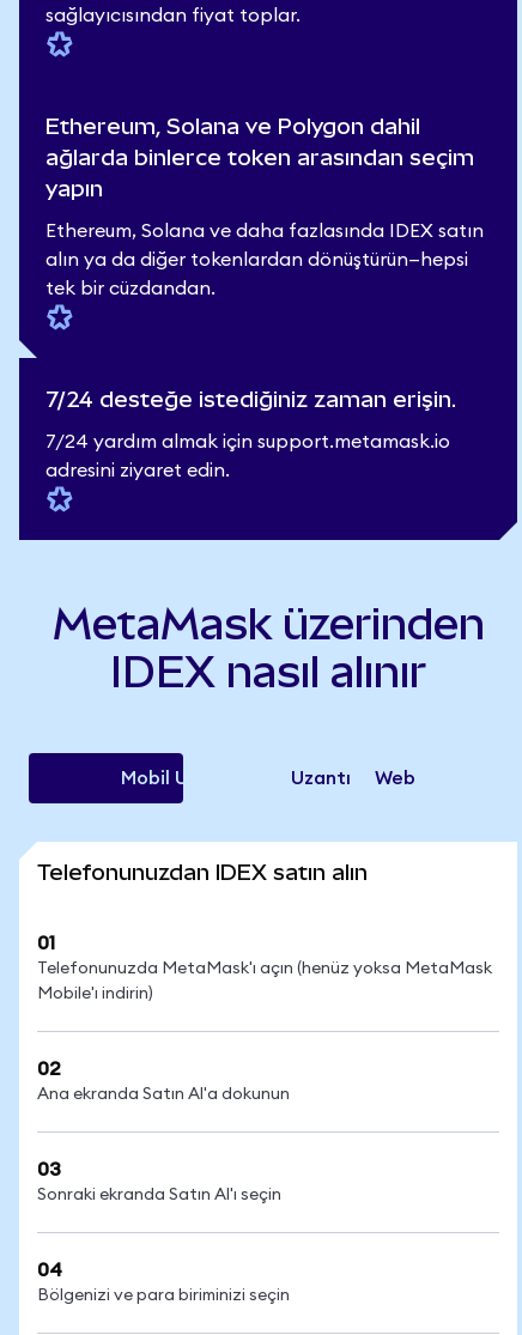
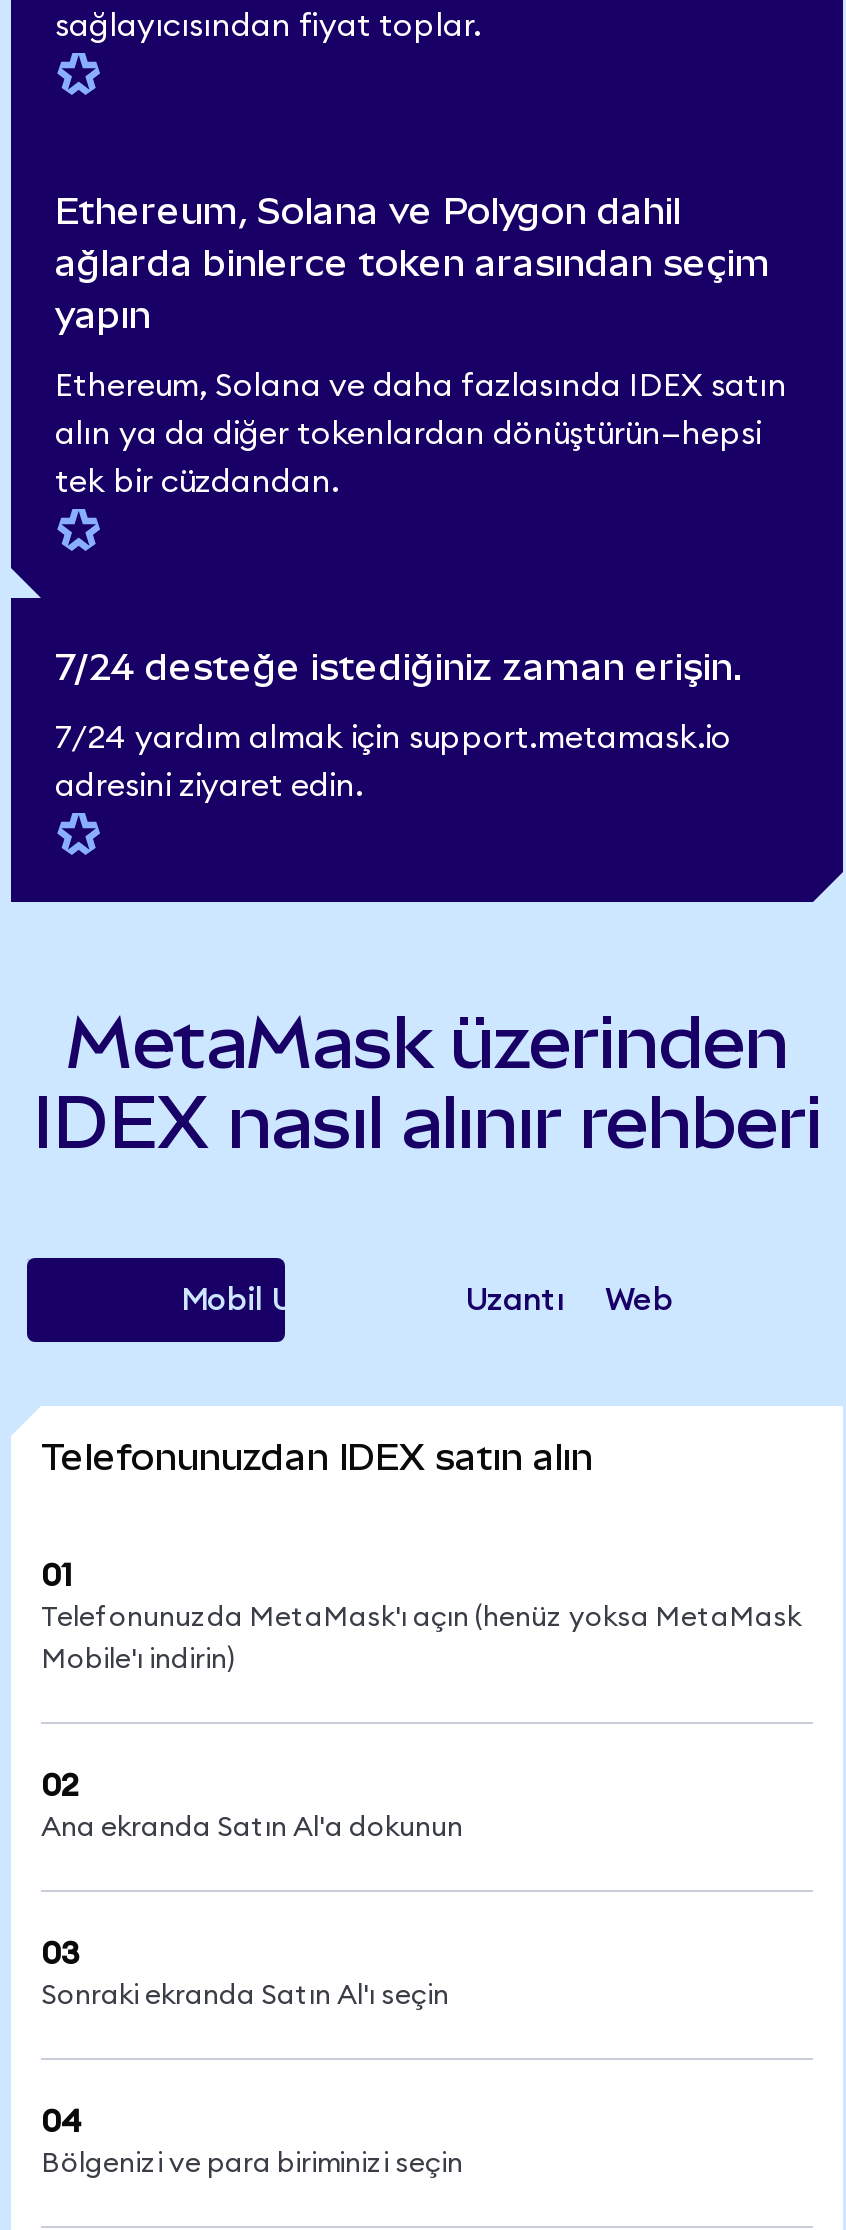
- IDEX nasıl alınır
+ IDEX nasıl alınır rehberi
